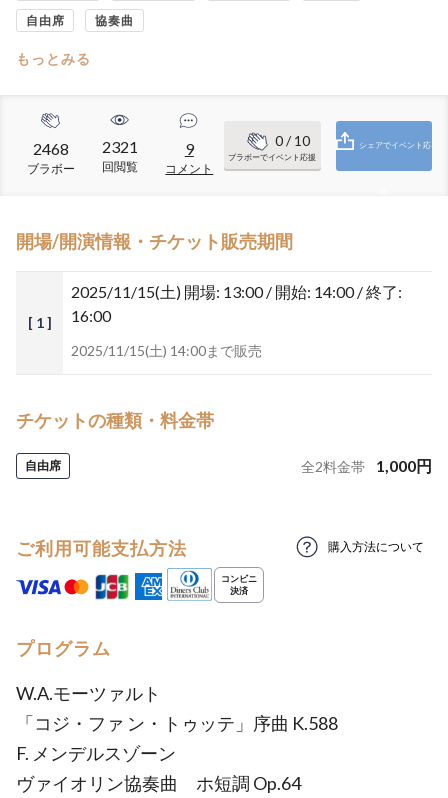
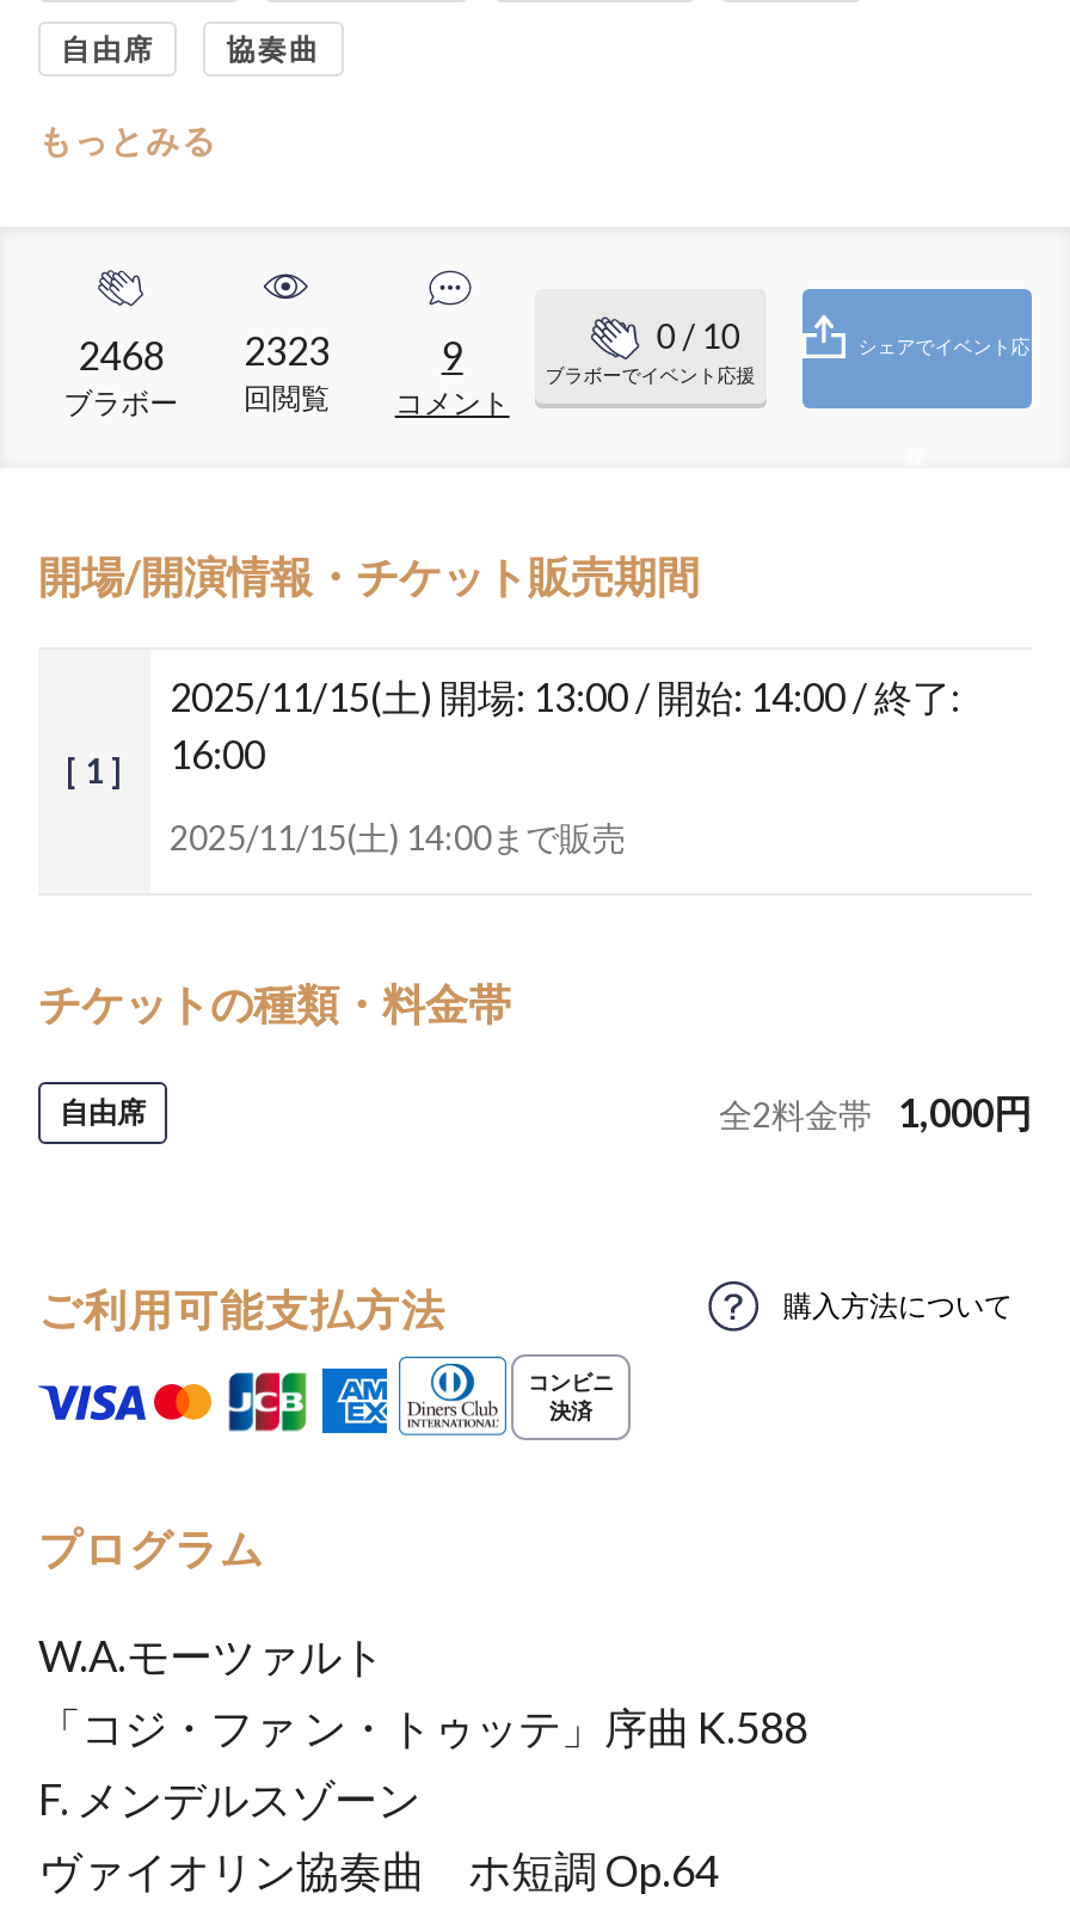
- 2468 2321
+ 2468 2323
